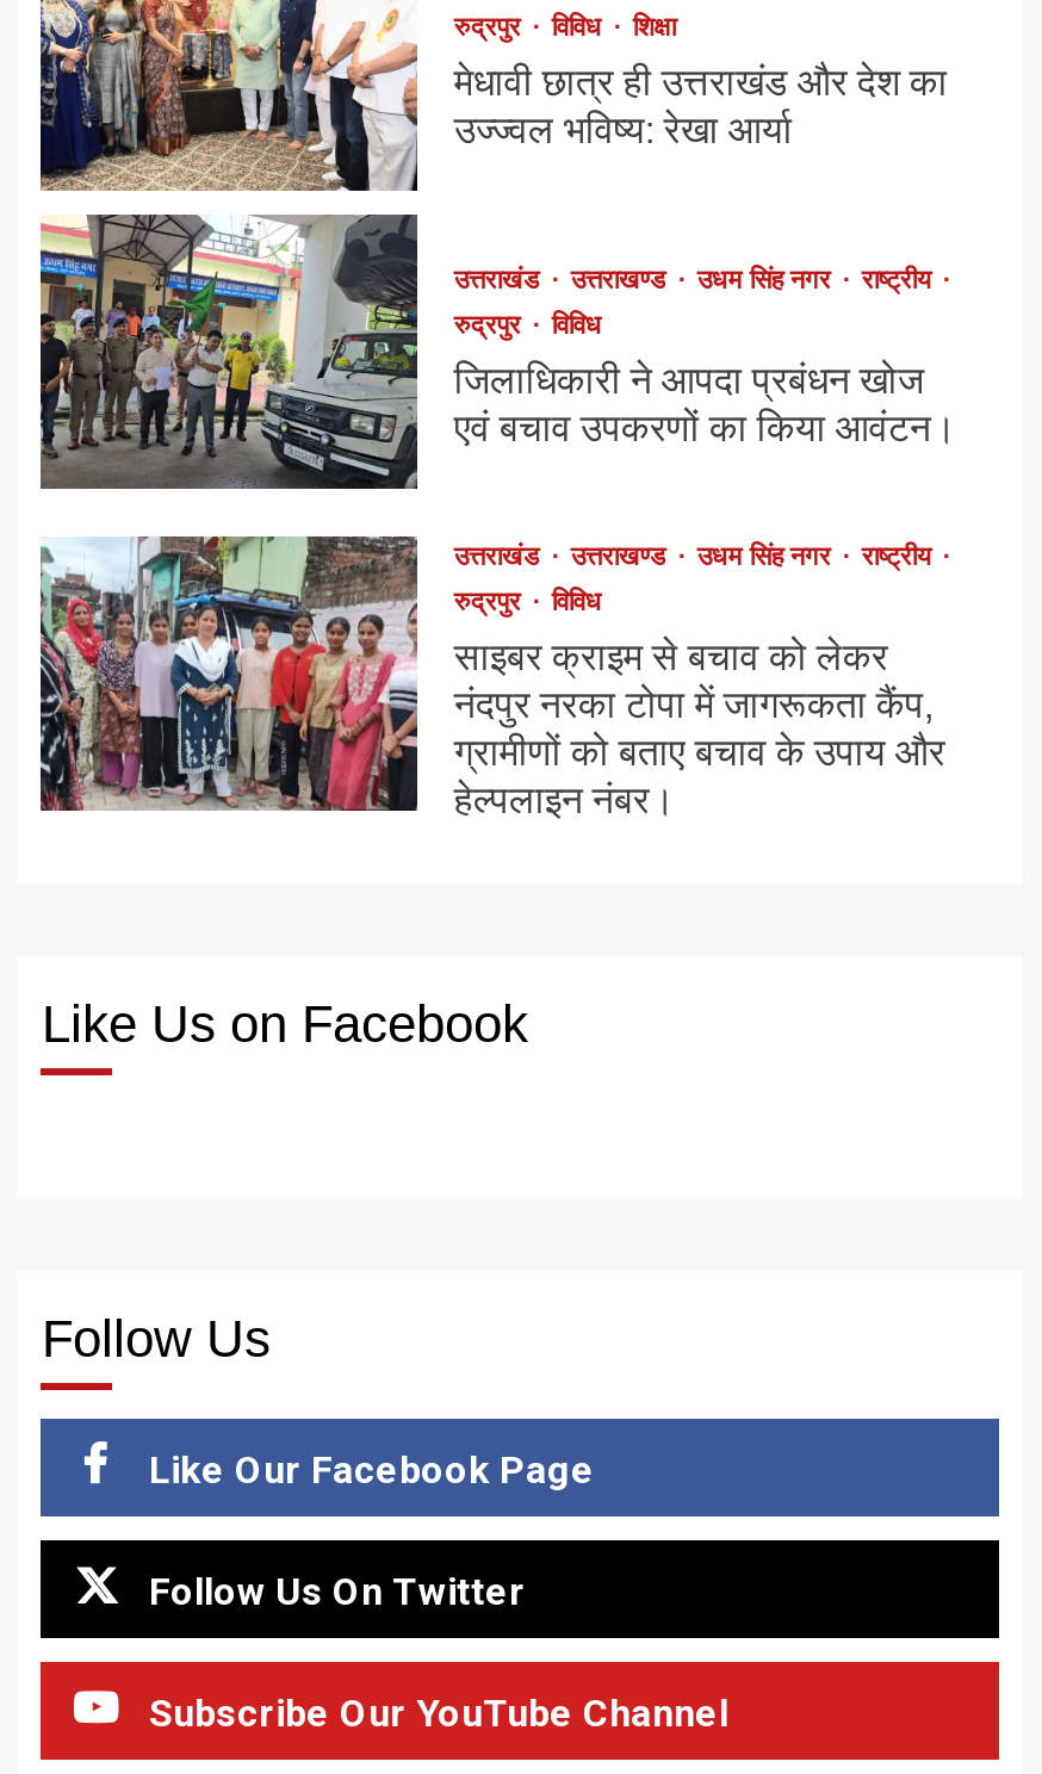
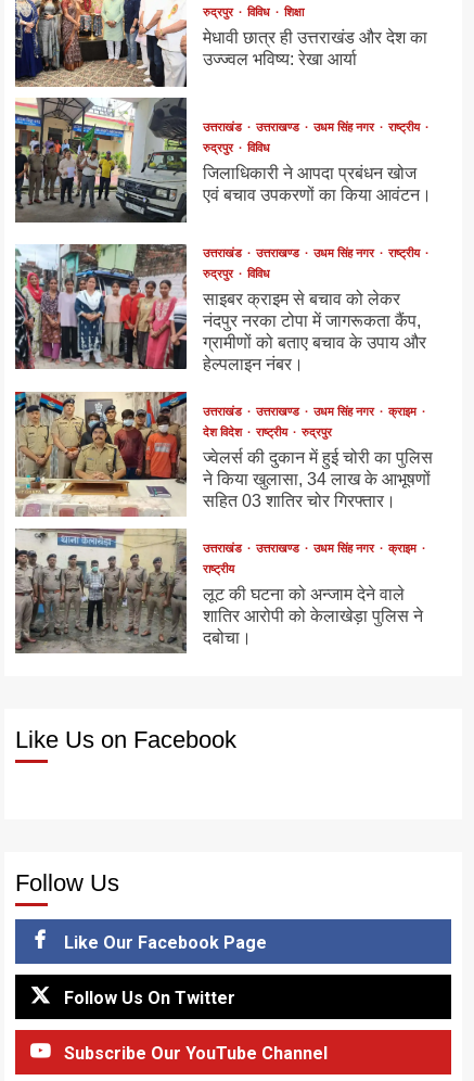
+ [image]
+ उत्तराखंड
+ उत्तराखण्ड
+ उधम सिंह नगर
+ क्राइम
+ देश विदेश
+ राष्ट्रीय
+ रुद्रपुर
+ ज्वेलर्स की दुकान में हुई चोरी का पुलिस
+ ने किया खुलासा, 34 लाख के आभूषणों
+ सहित 03 शातिर चोर गिरफ्तार।
+ उत्तराखंड
+ उत्तराखण्ड
+ उधम सिंह नगर
+ क्राइम
+ राष्ट्रीय
+ लूट की घटना को अन्जाम देने वाले
+ शातिर आरोपी को केलाखेड़ा पुलिस ने
+ दबोचा।

+ [image]
